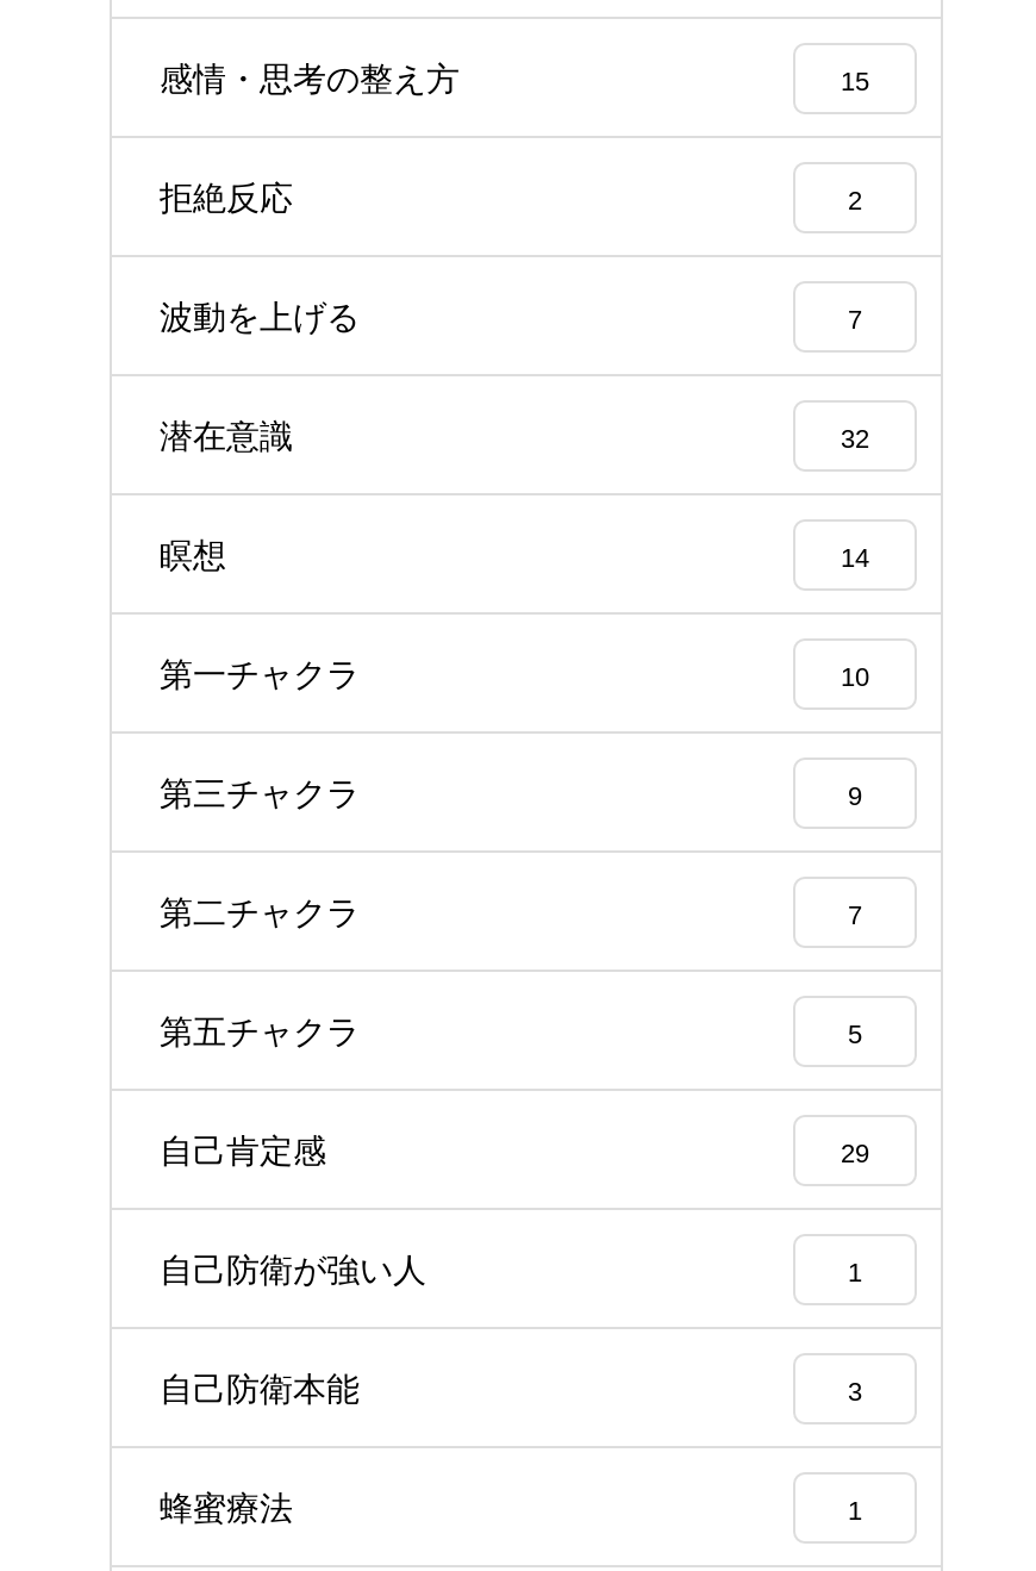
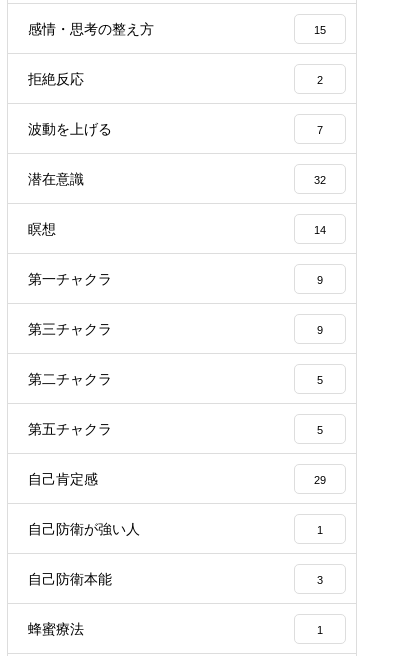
- 10
+ 9

- 7
+ 5
